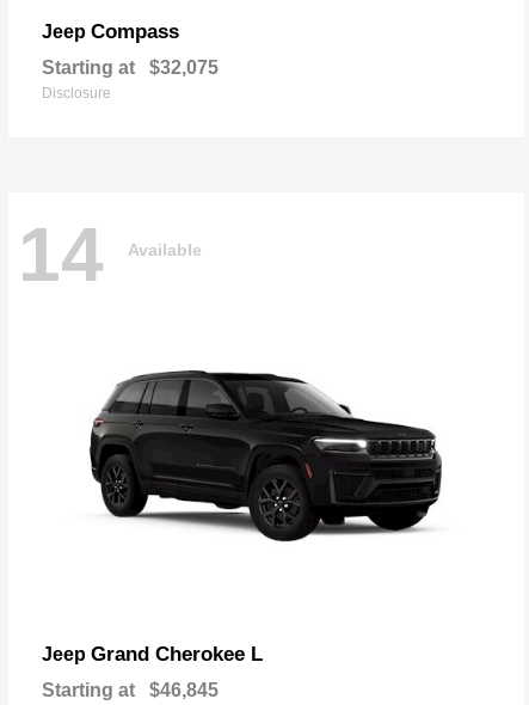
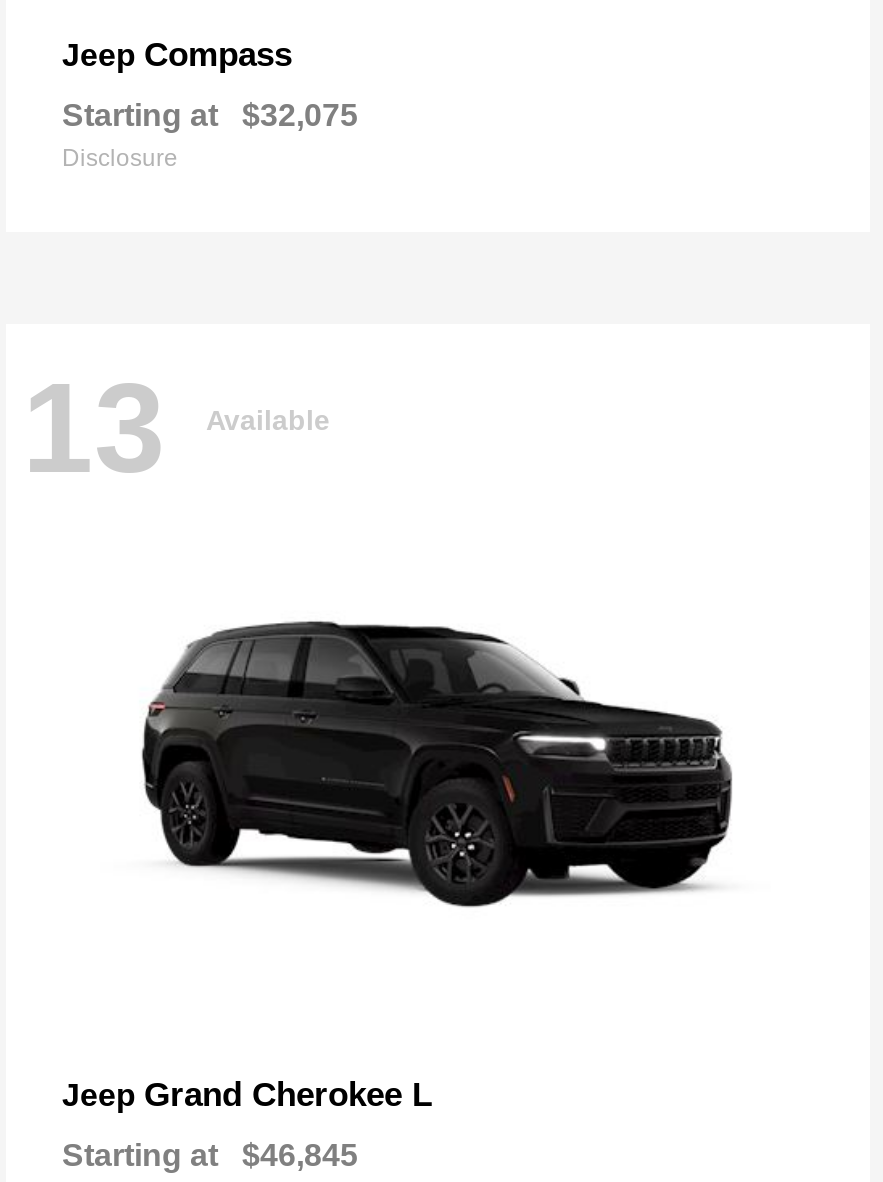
- 14 Available
+ 13 Available
